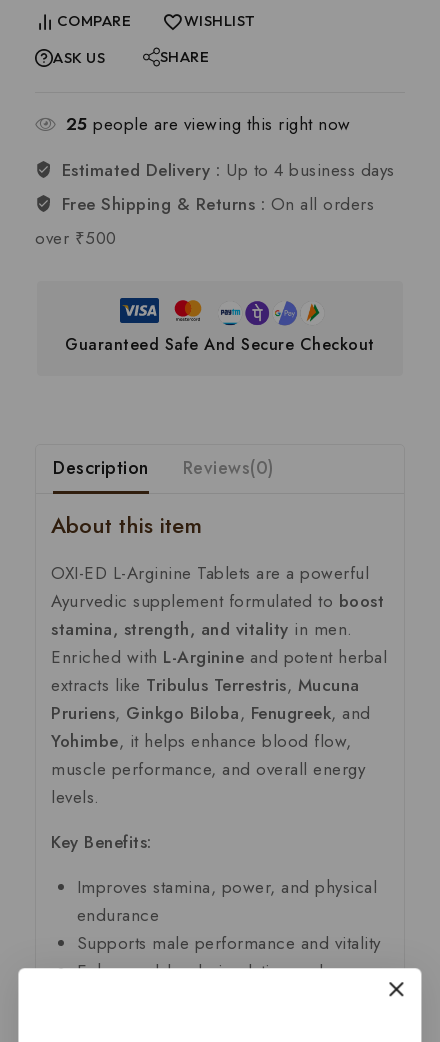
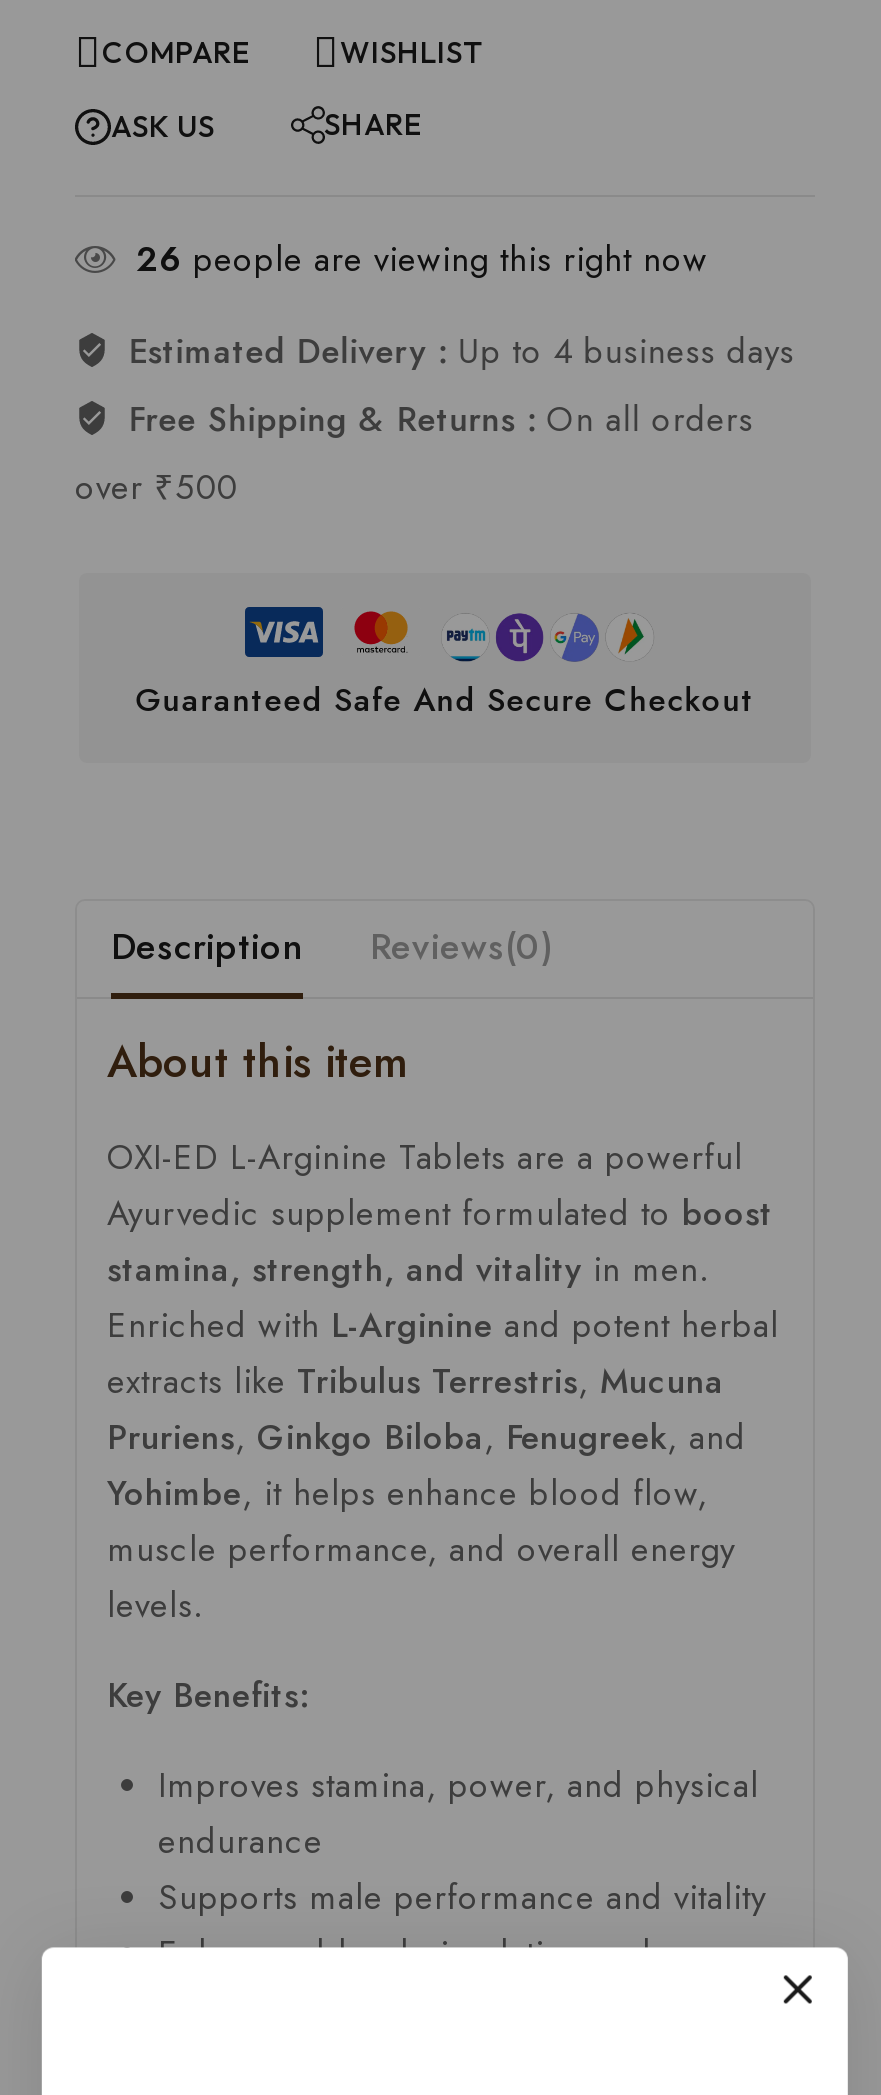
- 25 people are viewing this right now
+ 26 people are viewing this right now
